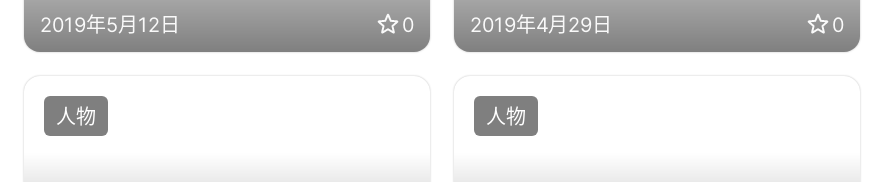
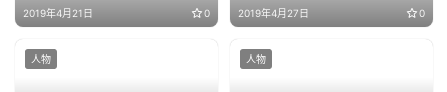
- 2019年5月12日
+ 2019年4月21日

- 2019年4月29日
+ 2019年4月27日
